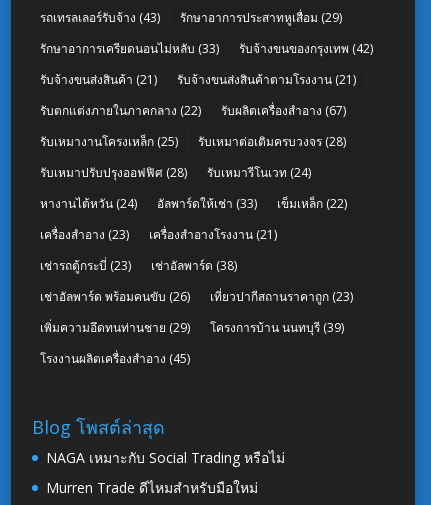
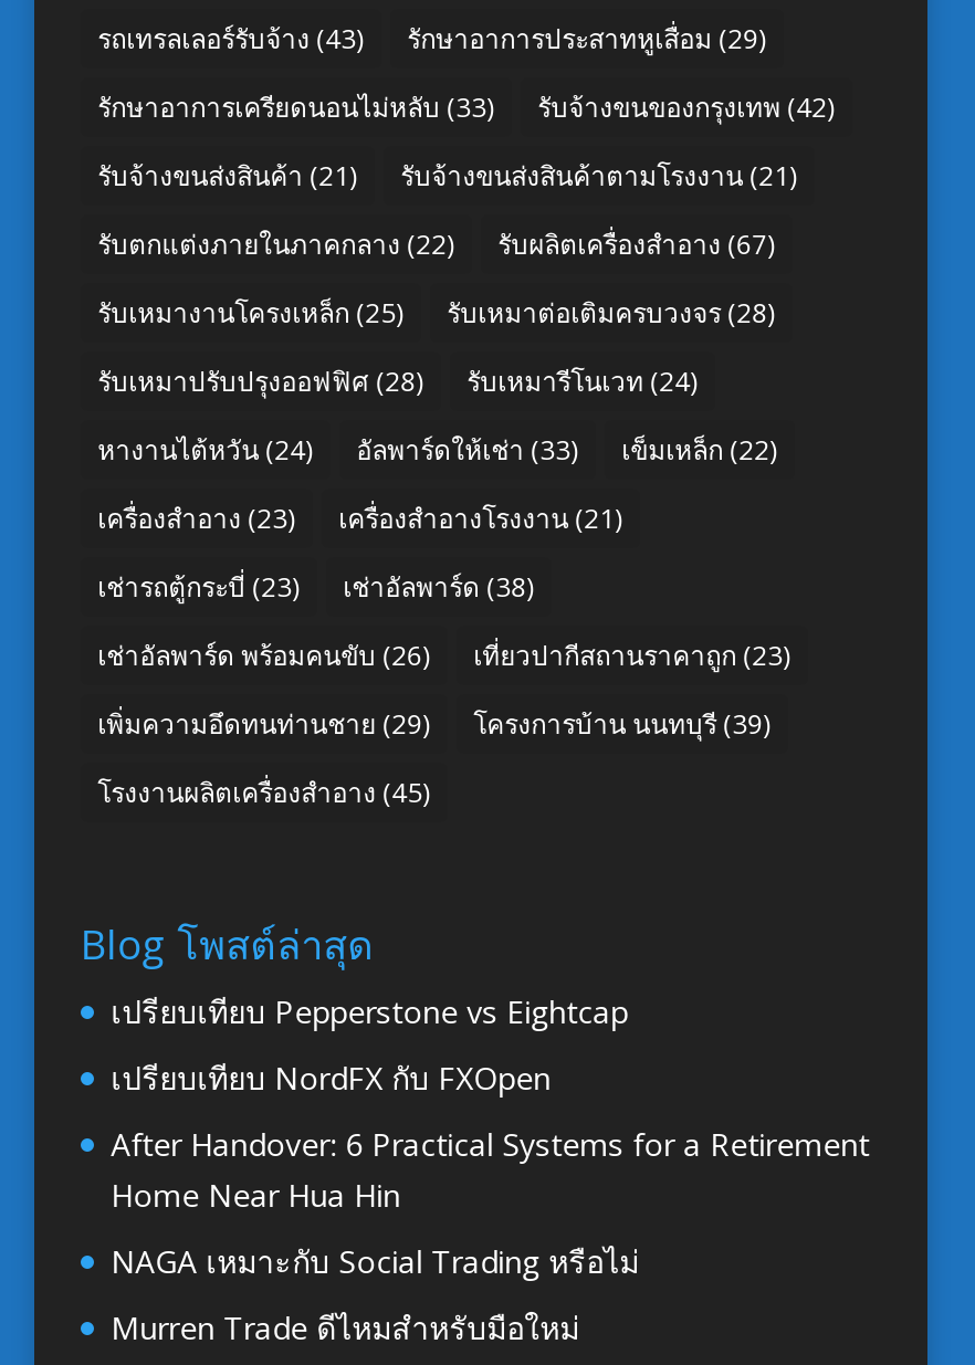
+ เปรียบเทียบ Pepperstone vs Eightcap
+ เปรียบเทียบ NordFX กับ FXOpen
+ After Handover: 6 Practical Systems for a Retirement
+ Home Near Hua Hin
